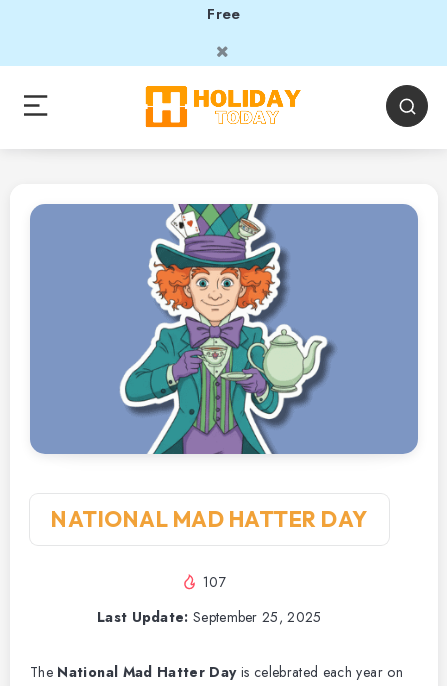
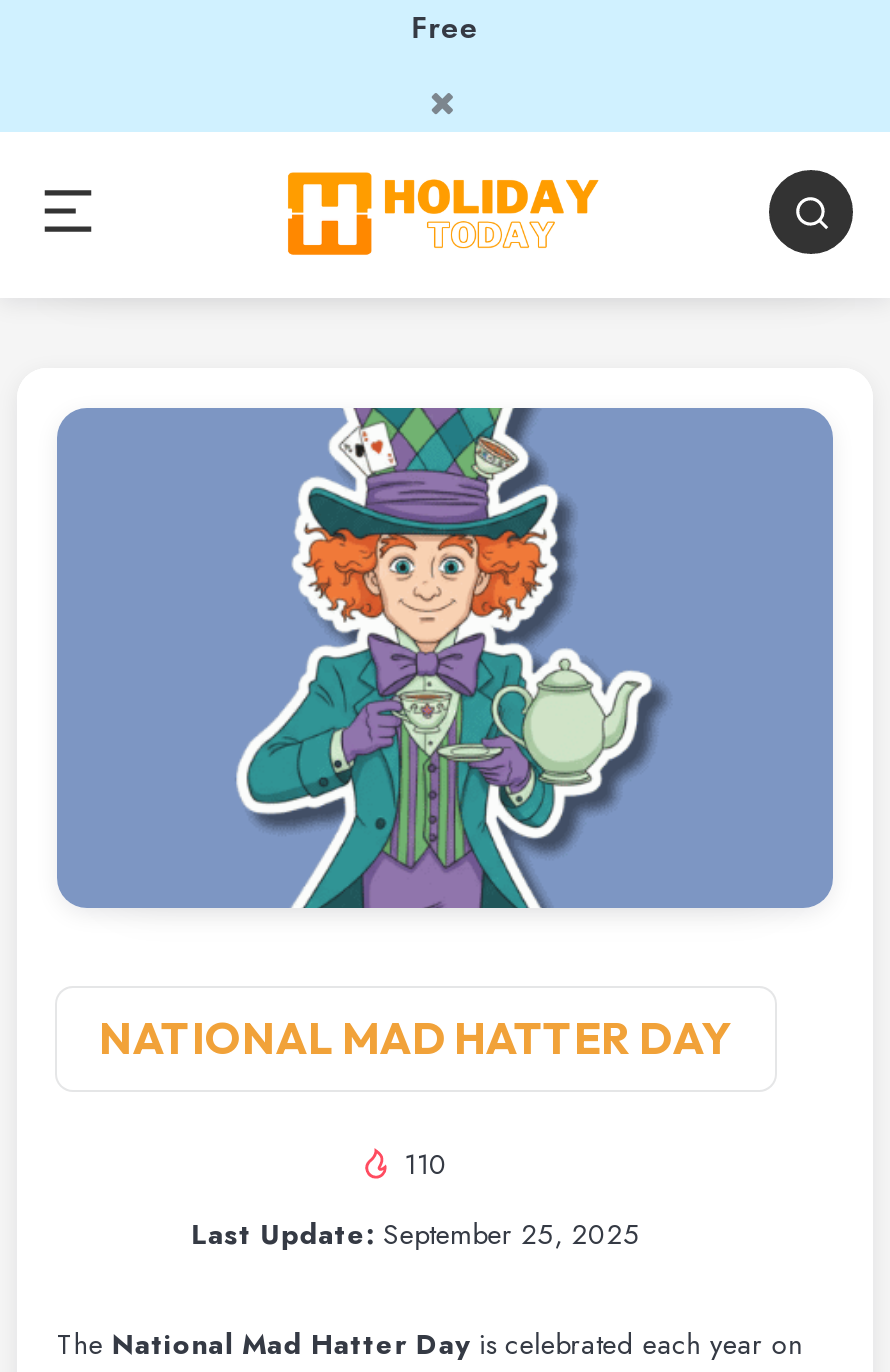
- 107
+ 110
